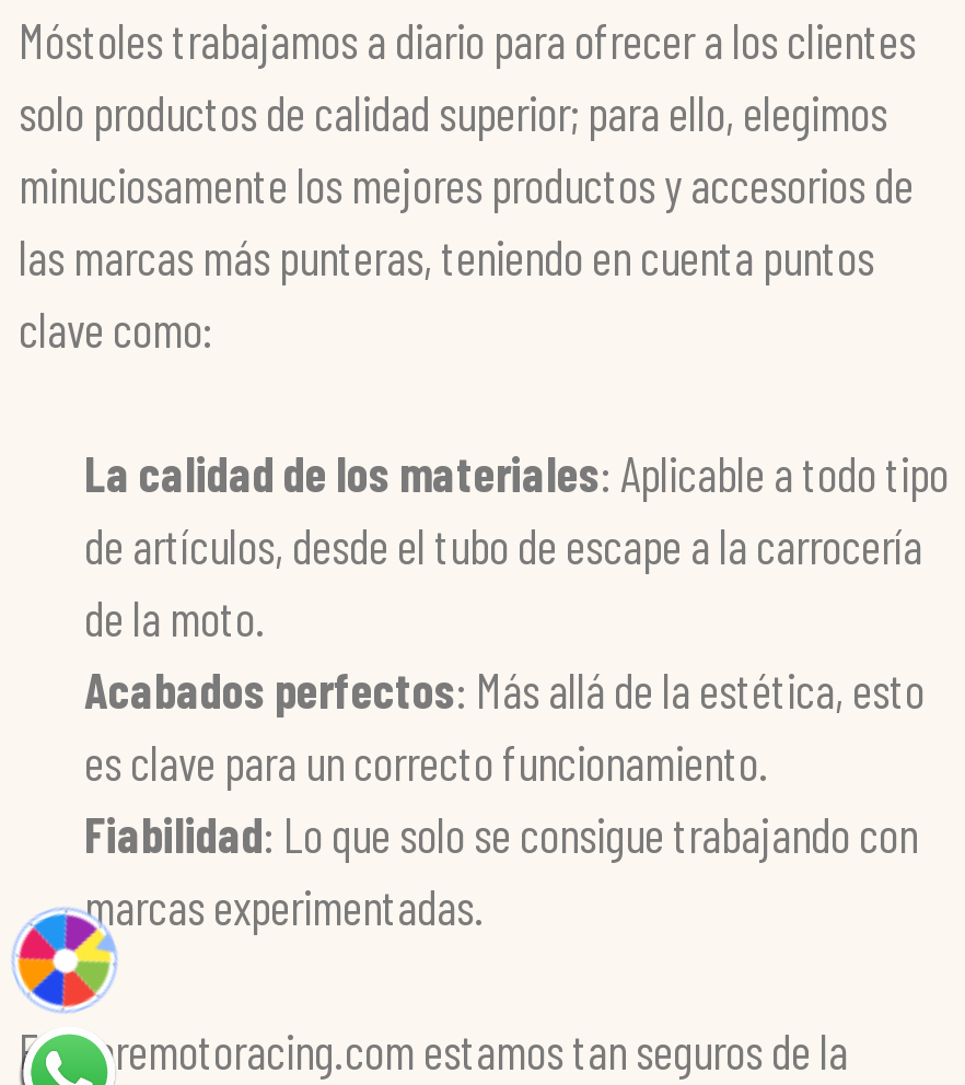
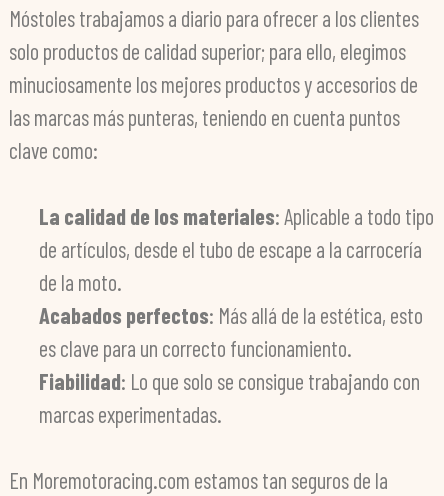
- [image]
